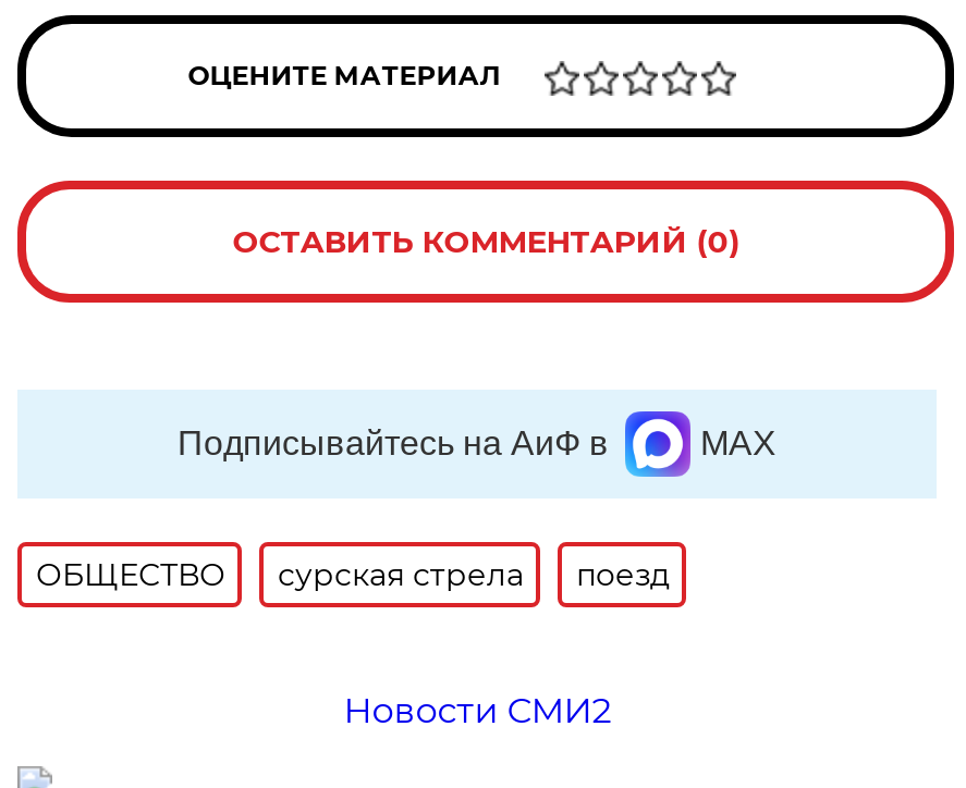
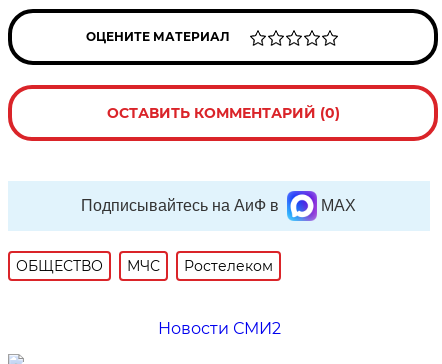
- сурская стрела
- поезд
+ МЧС
+ Ростелеком
